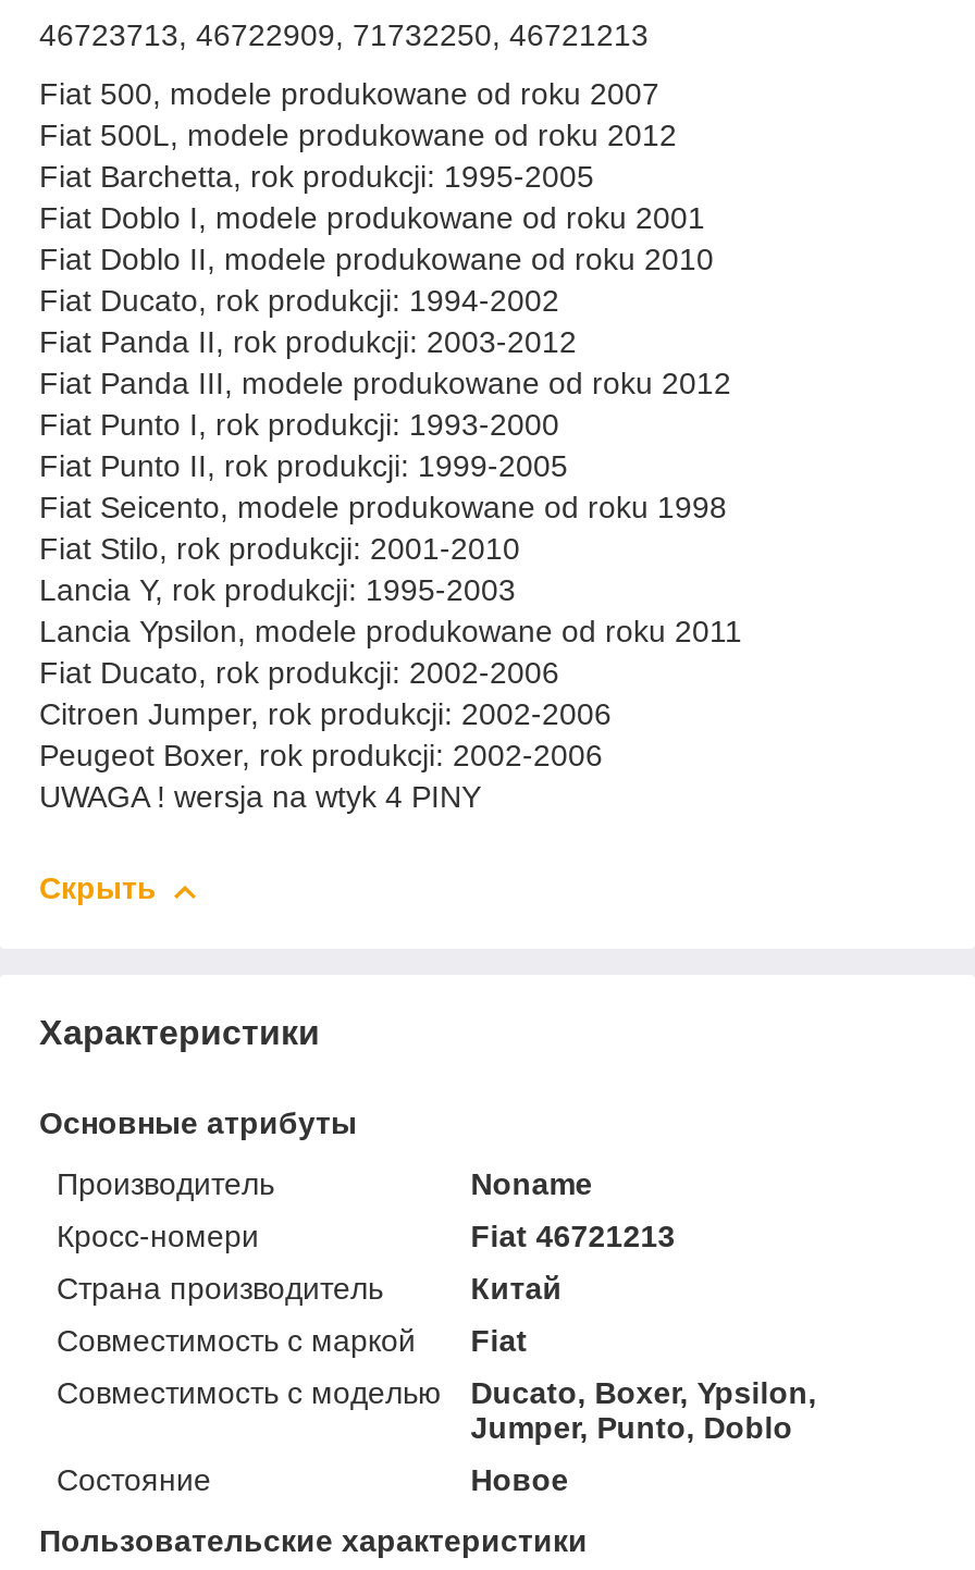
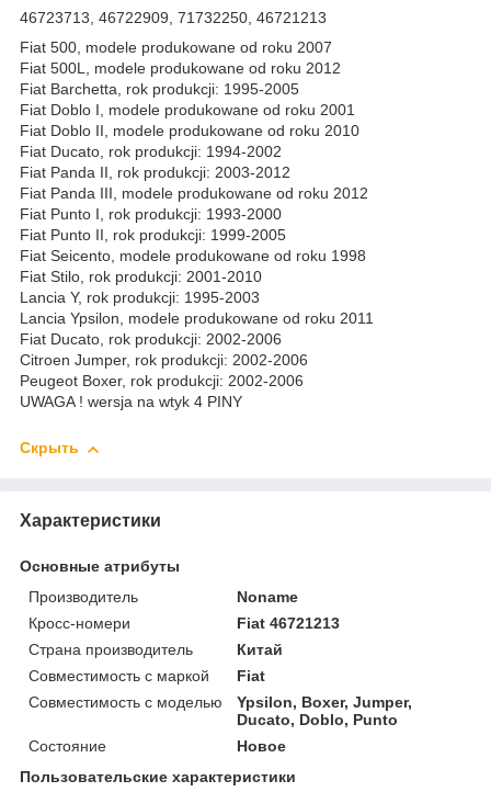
- Ducato, Boxer, Ypsilon,
- Jumper, Punto, Doblo
+ Ypsilon, Boxer, Jumper,
+ Ducato, Doblo, Punto
